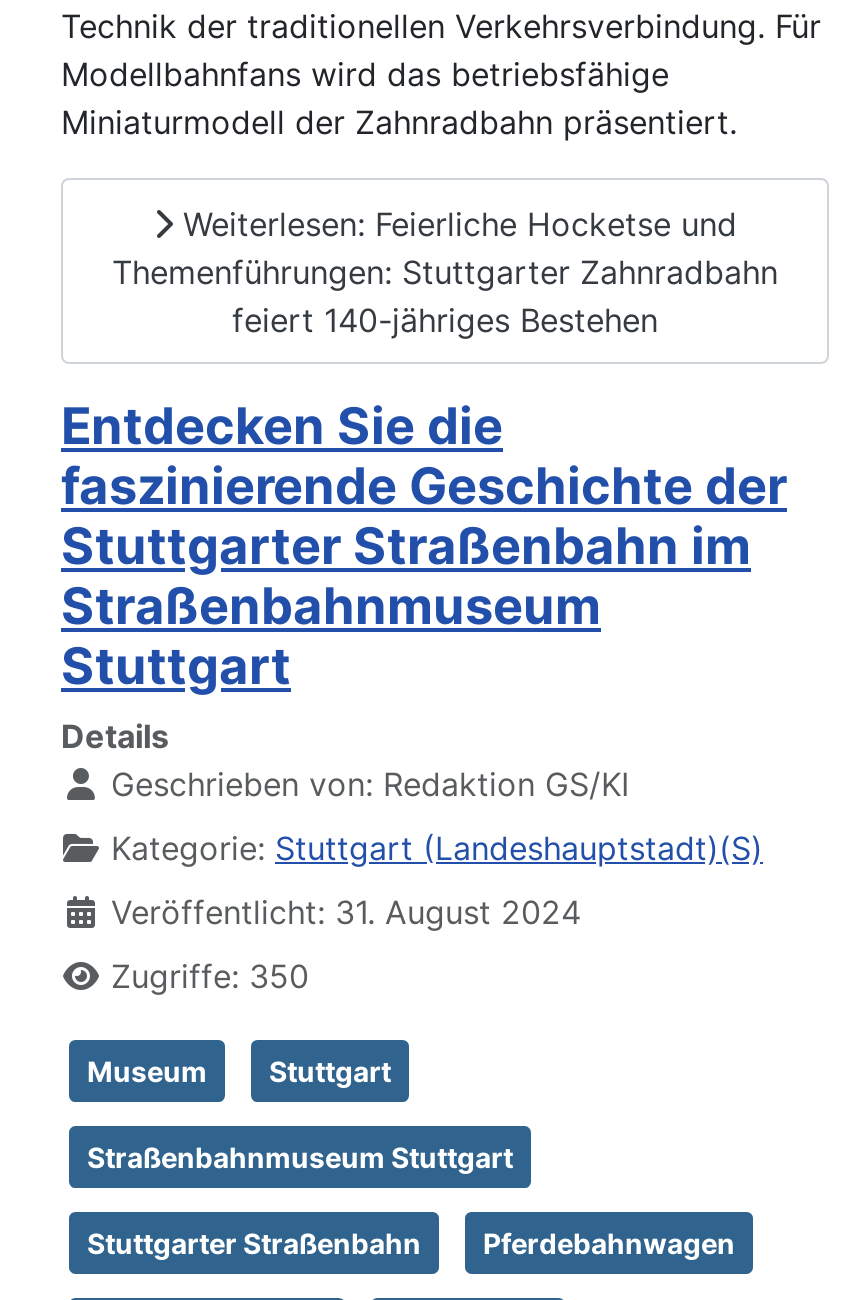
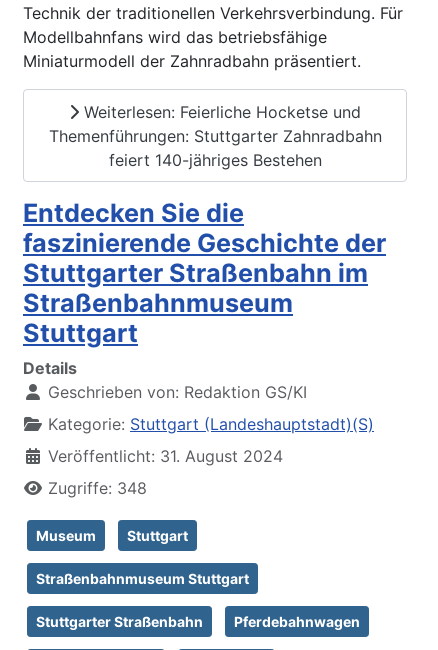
- Zugriffe: 350
+ Zugriffe: 348
